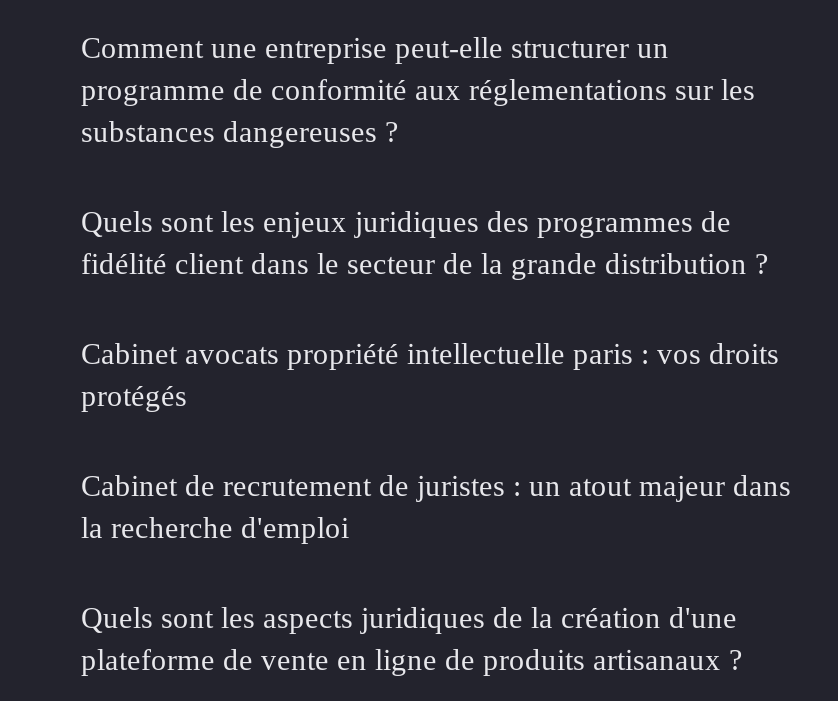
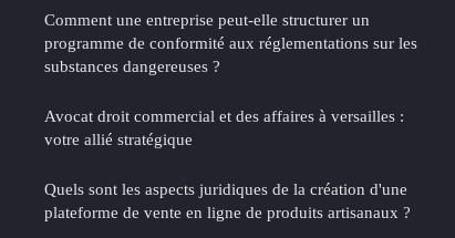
- Quels sont les enjeux juridiques des programmes de
- fidélité client dans le secteur de la grande distribution ?
- Cabinet avocats propriété intellectuelle paris : vos droits
- protégés
- Cabinet de recrutement de juristes : un atout majeur dans
- la recherche d'emploi
+ Avocat droit commercial et des affaires à versailles :
+ votre allié stratégique
